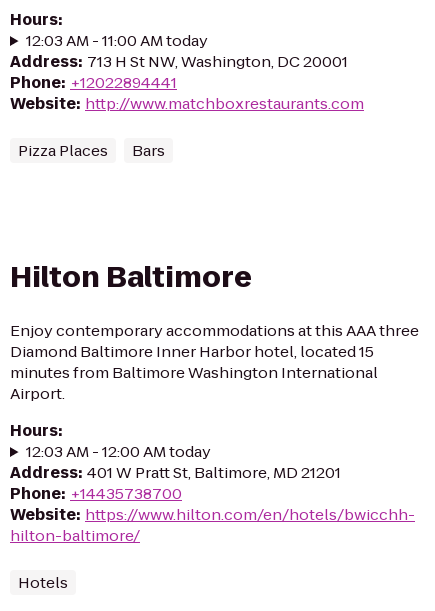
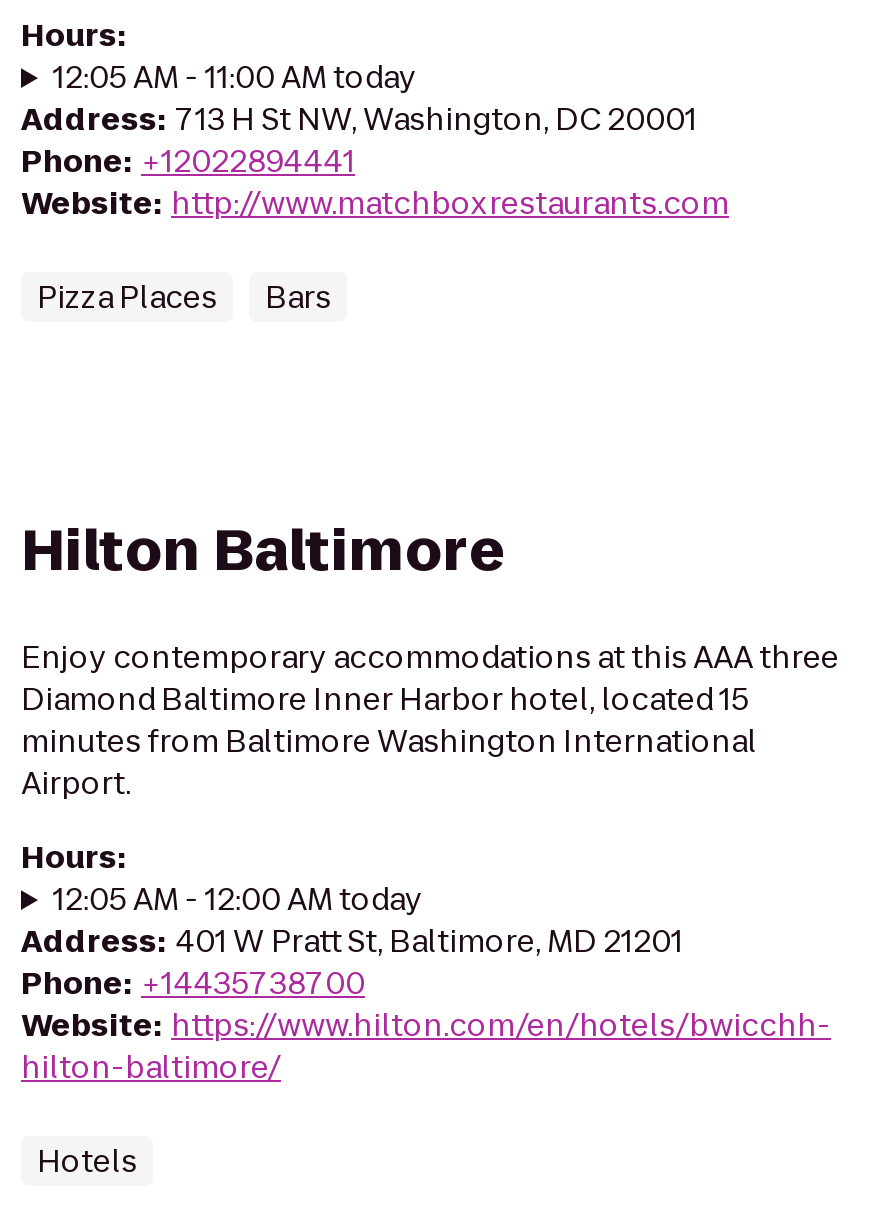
- 12:03 AM - 11:00 AM today
+ 12:05 AM - 11:00 AM today

- 12:03 AM - 12:00 AM today
+ 12:05 AM - 12:00 AM today
